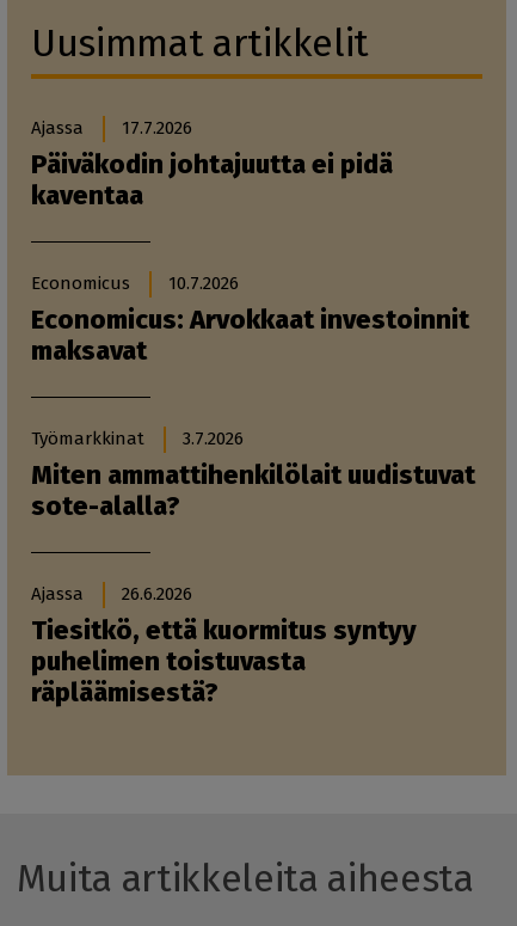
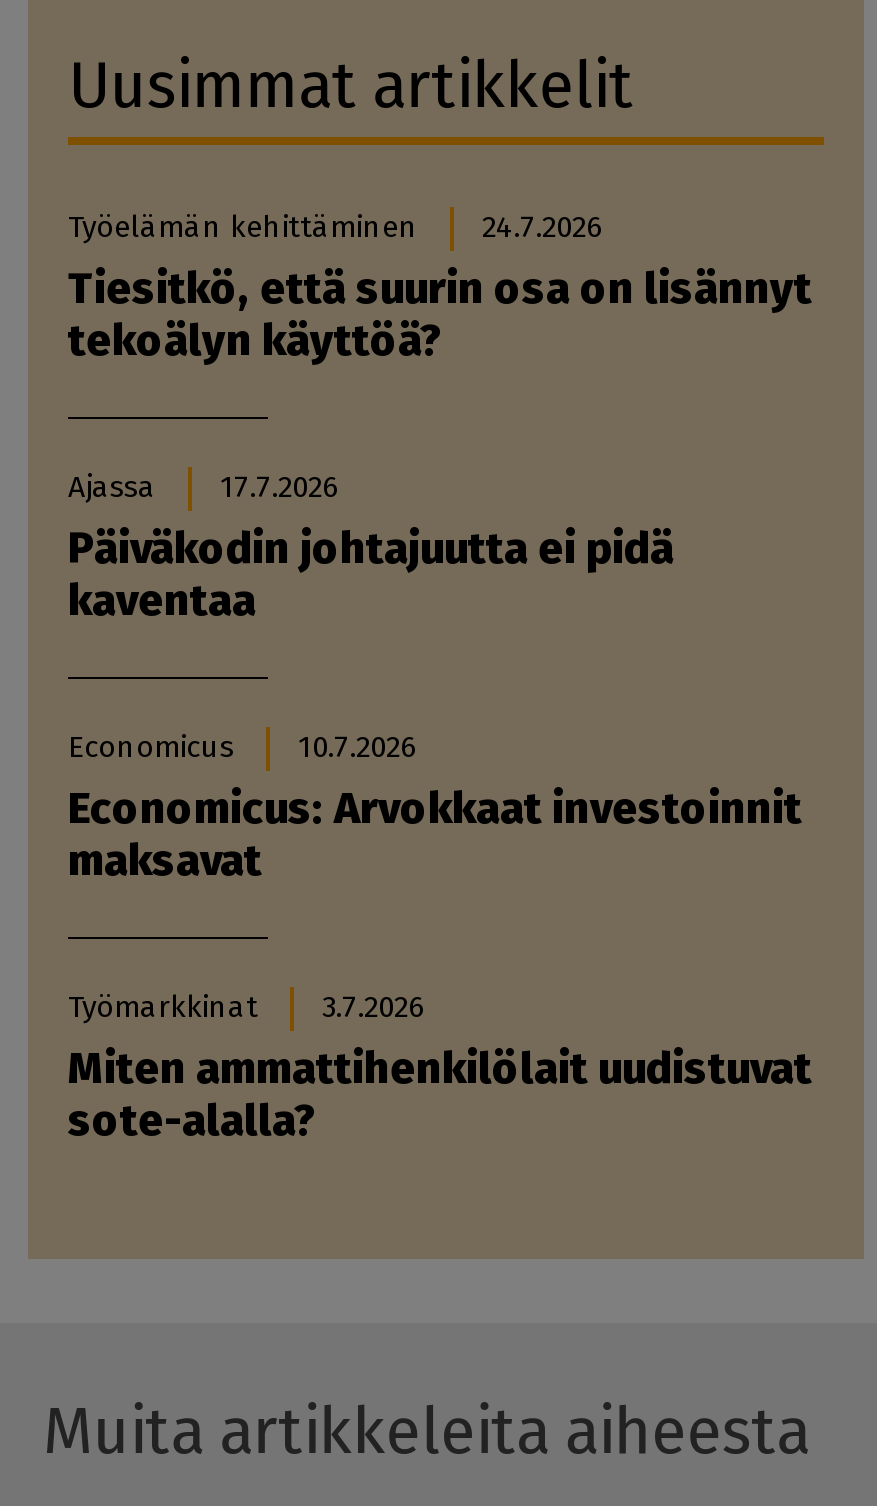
+ Työelämän kehittäminen
+ 24.7.2026
+ Tiesitkö, että suurin osa on lisännyt
+ tekoälyn käyttöä?

moved down: Ajassa | 17.7.2026 | Päiväkodin johtajuutta ei pidä | ... | Miten ammattihenkilölait uudistuvat | sote-alalla?

- Ajassa
- 26.6.2026
- Tiesitkö, että kuormitus syntyy
- puhelimen toistuvasta
- räpläämisestä?
